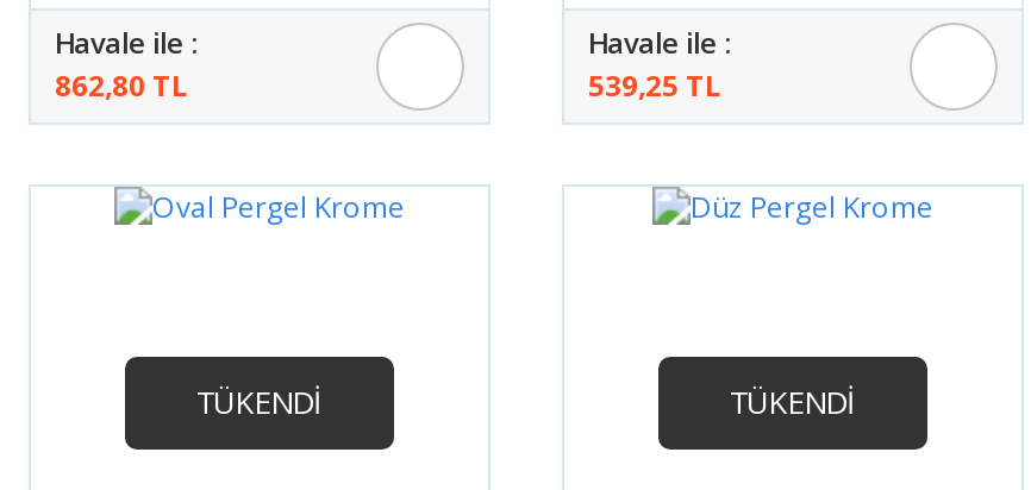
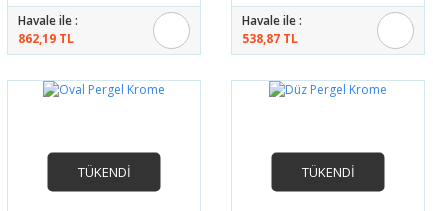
- 862,80 TL
+ 862,19 TL

- 539,25 TL
+ 538,87 TL
